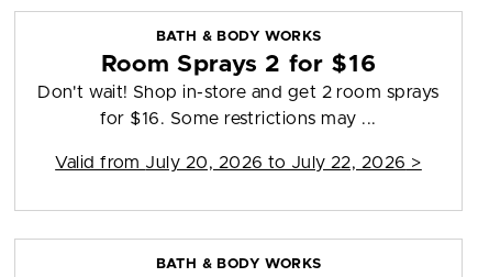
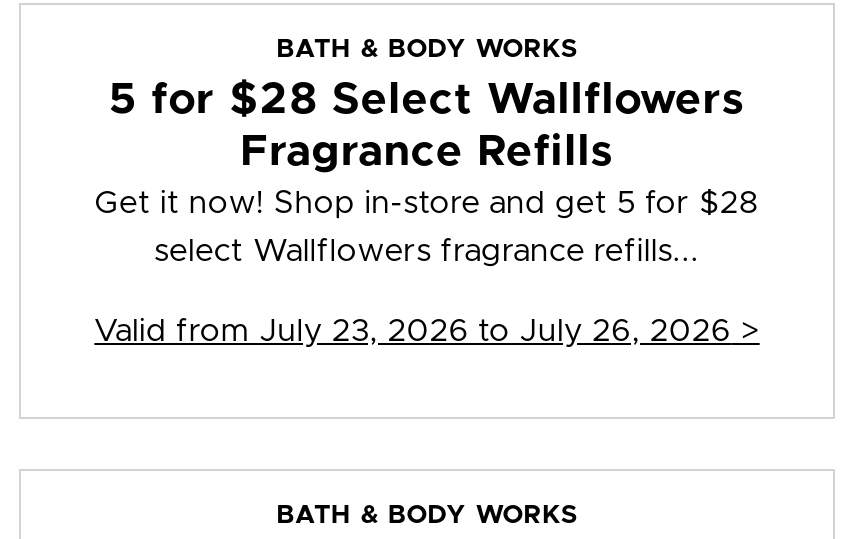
- Room Sprays 2 for $16
- Don't wait! Shop in-store and get 2 room sprays
+ 5 for $28 Select Wallflowers
+ Fragrance Refills
+ Get it now! Shop in-store and get 5 for $28

- for $16. Some restrictions may ...
+ select Wallflowers fragrance refills...

- Valid from July 20, 2026 to July 22, 2026 >
+ Valid from July 23, 2026 to July 26, 2026 >
